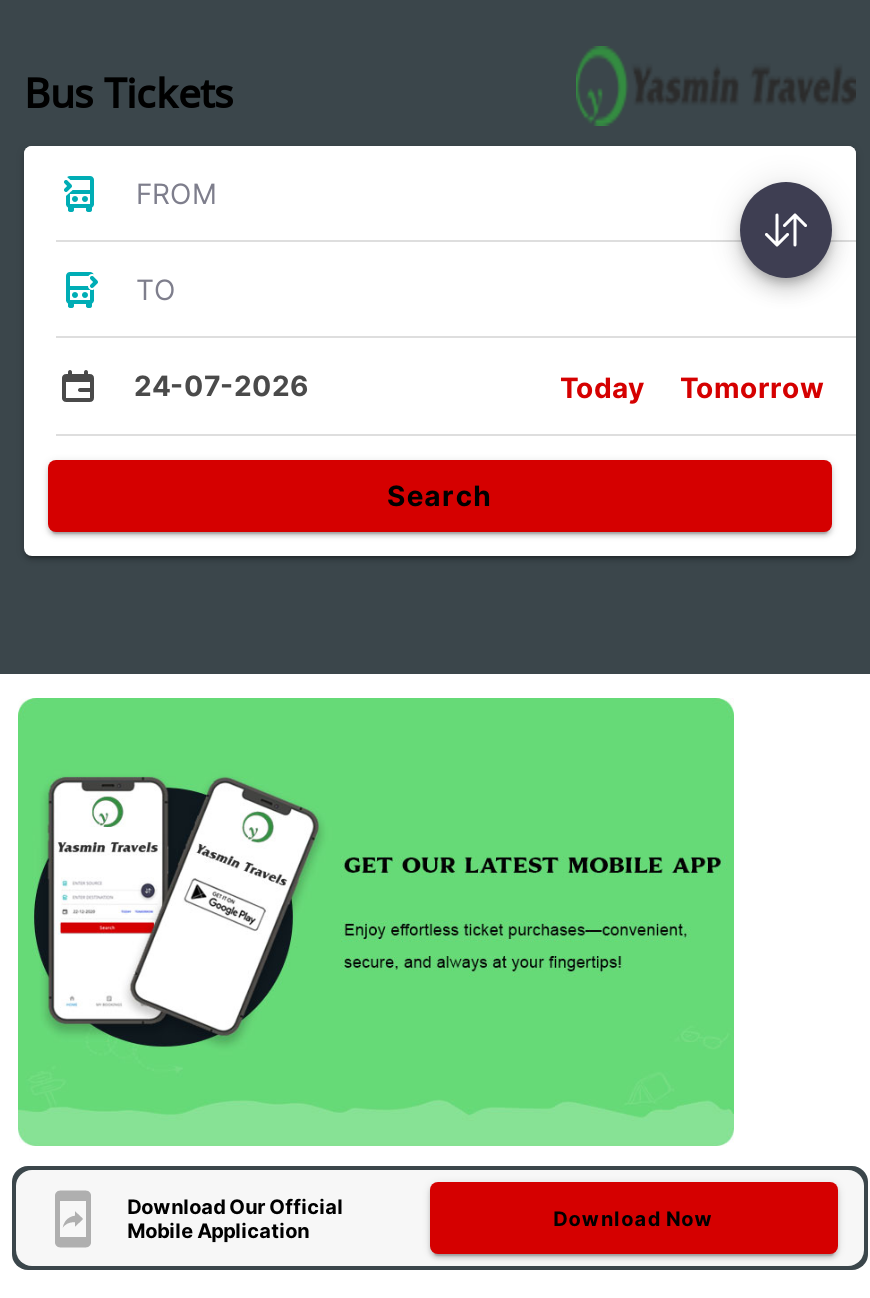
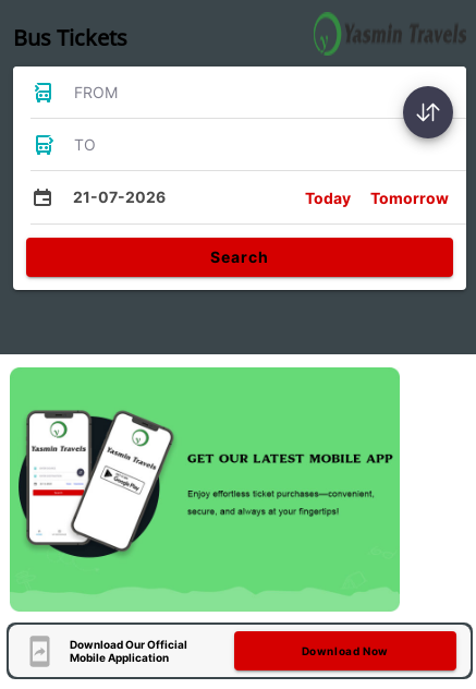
- 24-07-2026
+ 21-07-2026
